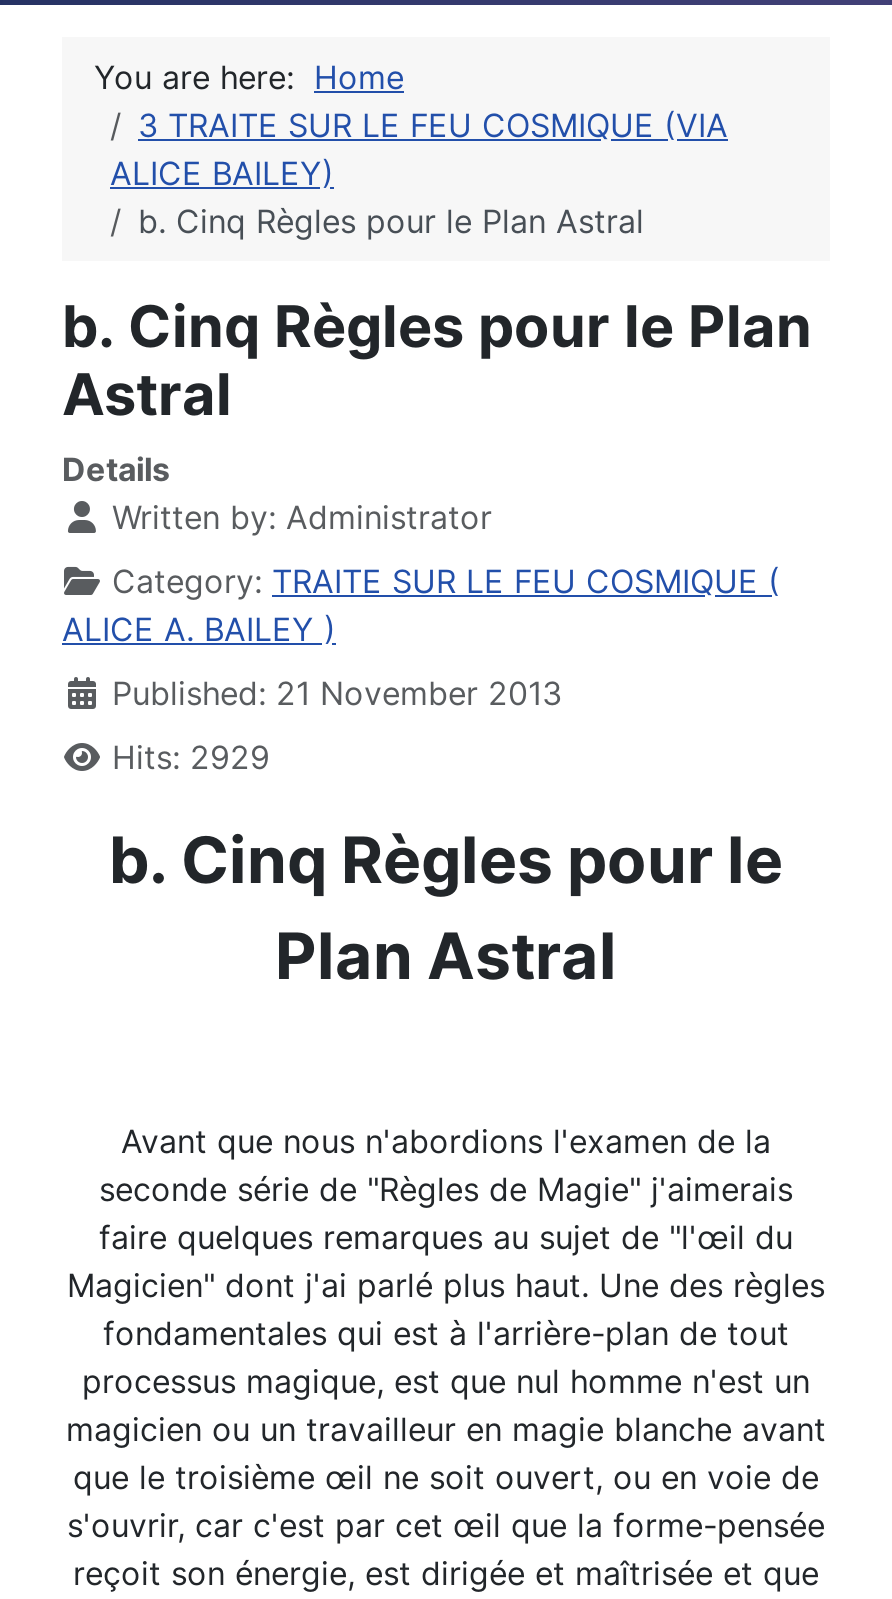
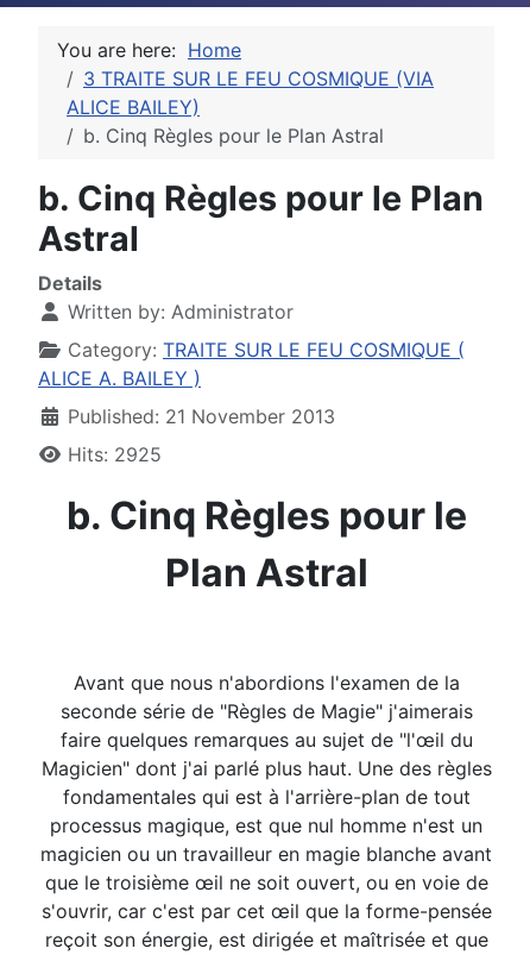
- Hits: 2929
+ Hits: 2925
